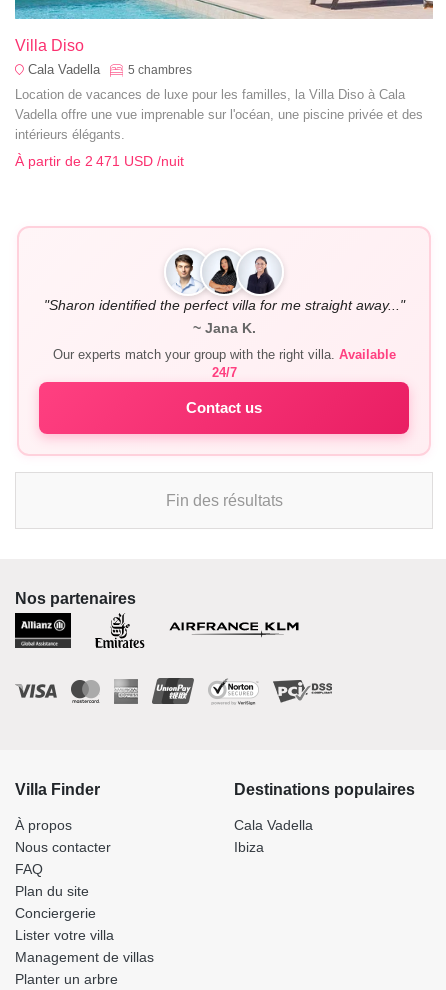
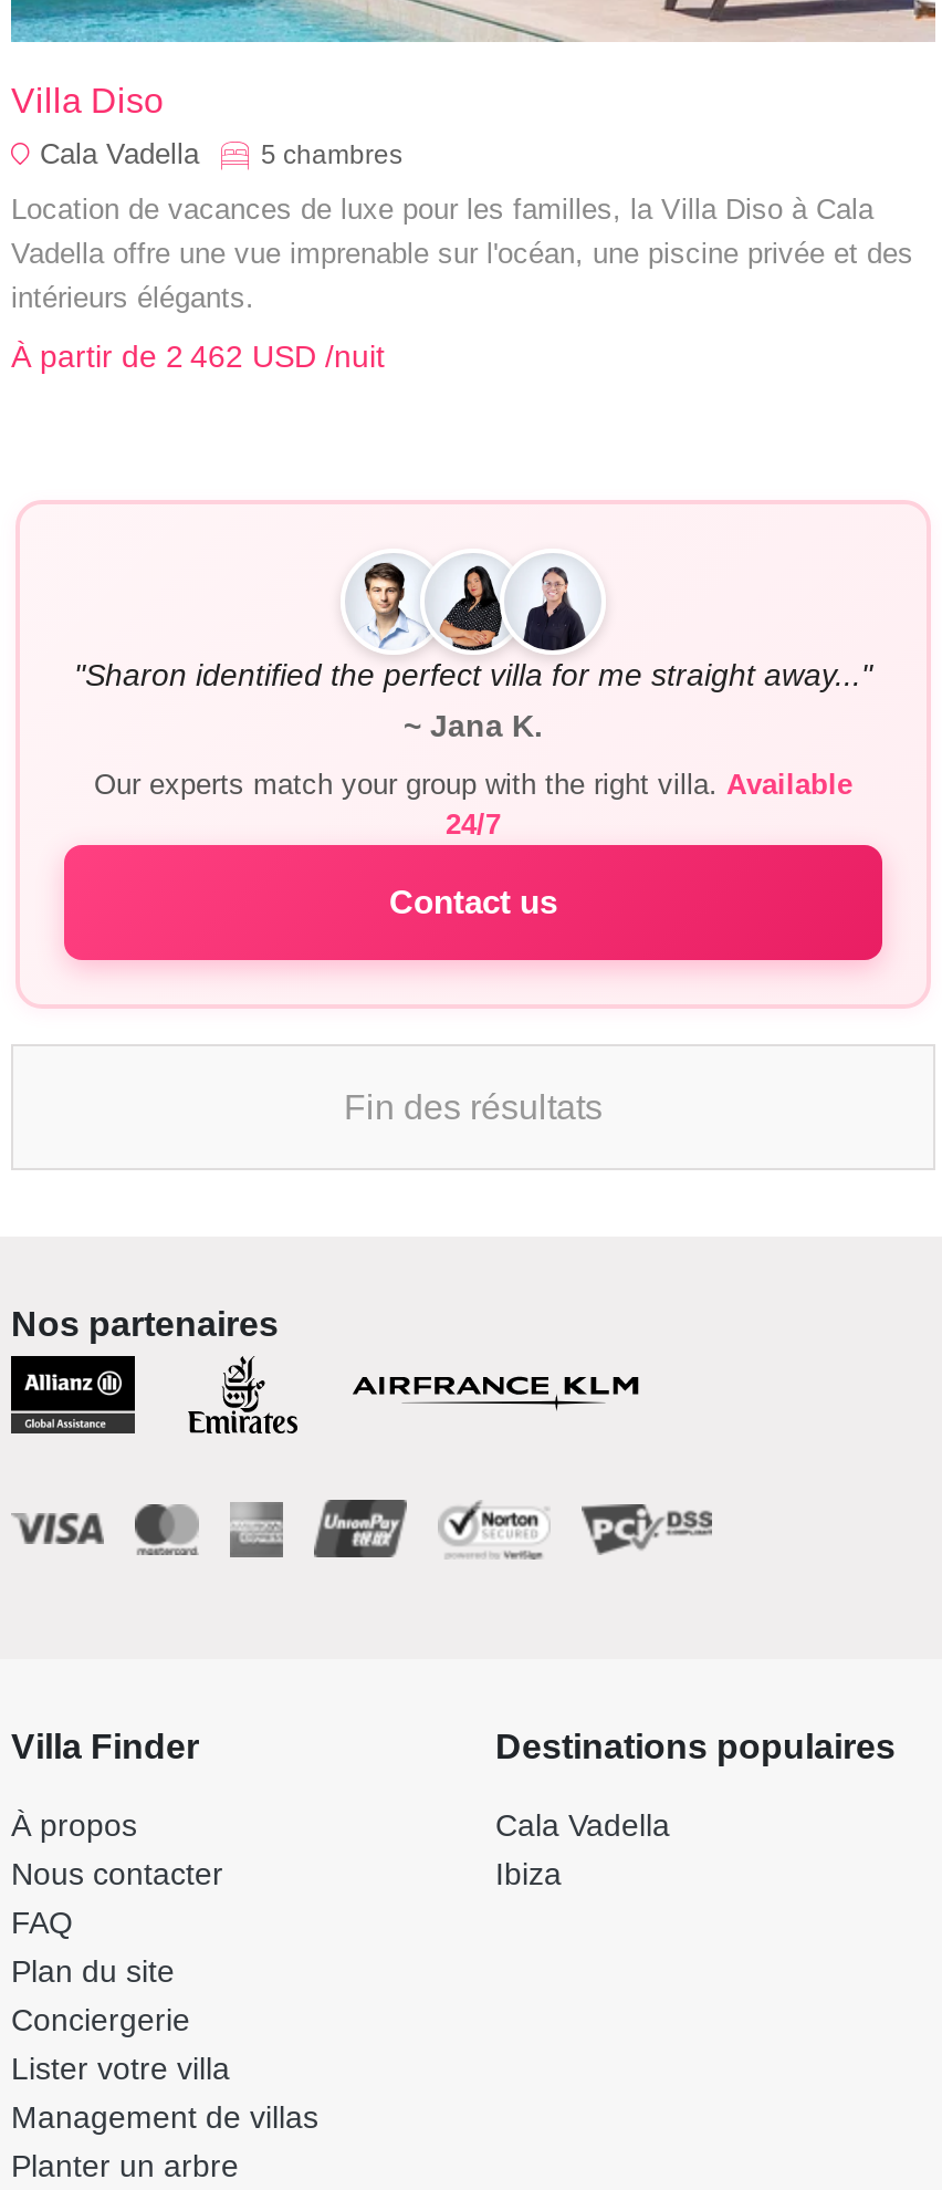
- À partir de 2 471 USD /nuit
+ À partir de 2 462 USD /nuit
